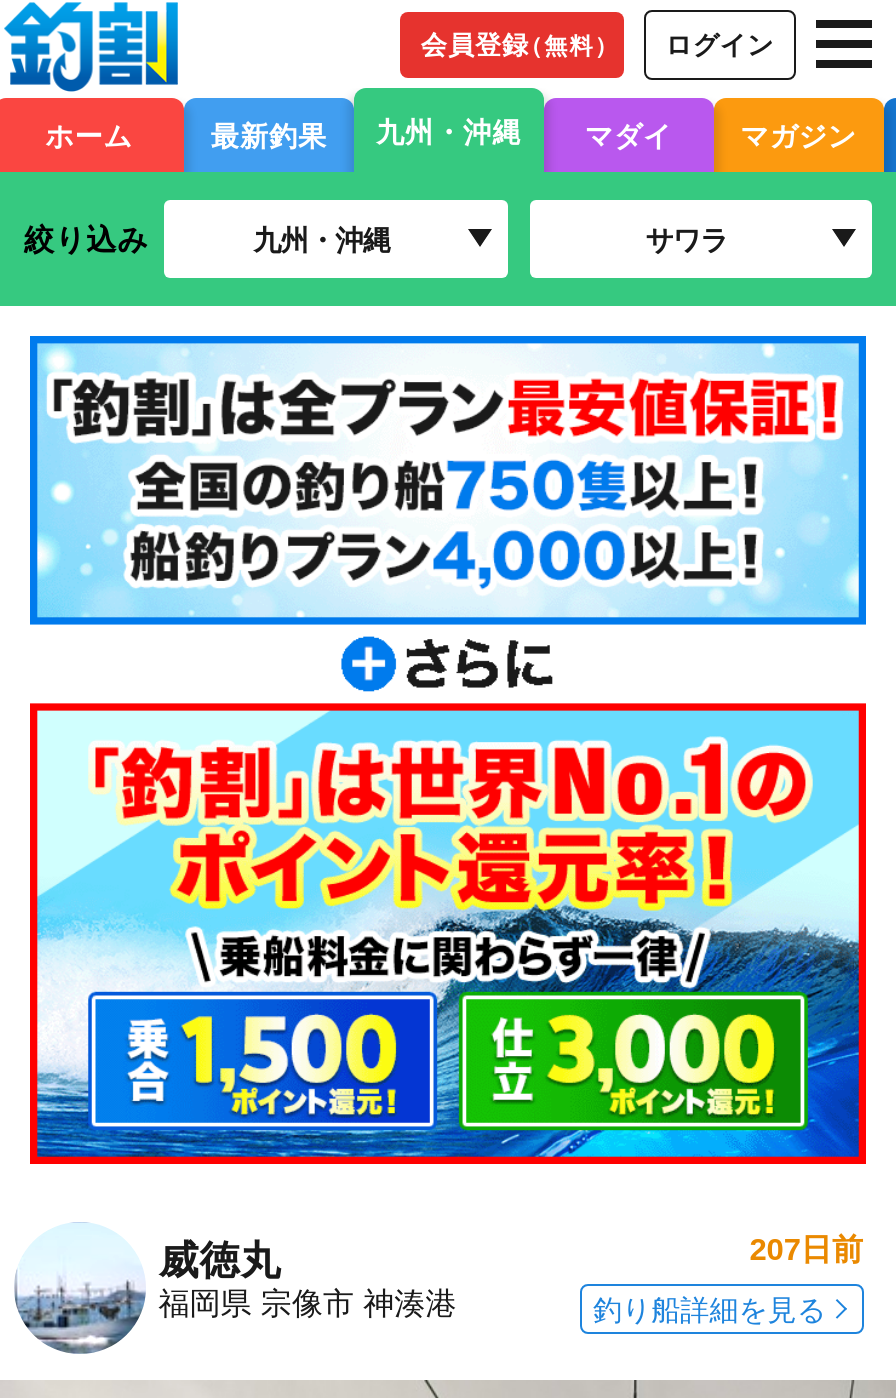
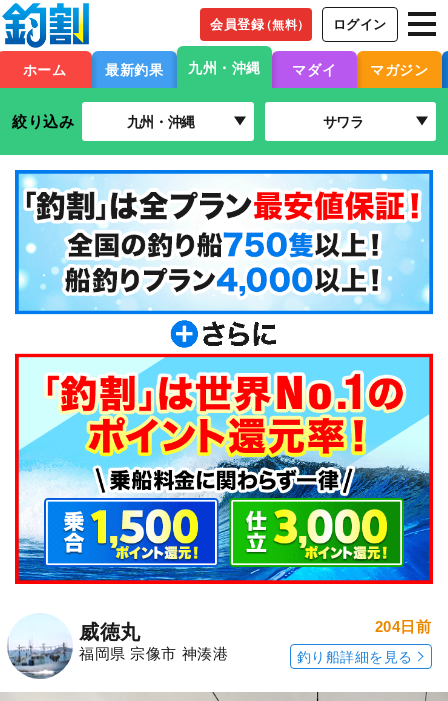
- 207日前
+ 204日前
